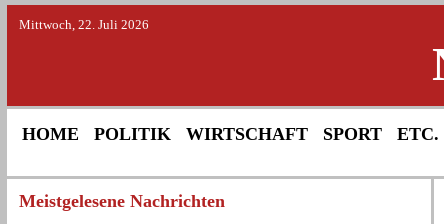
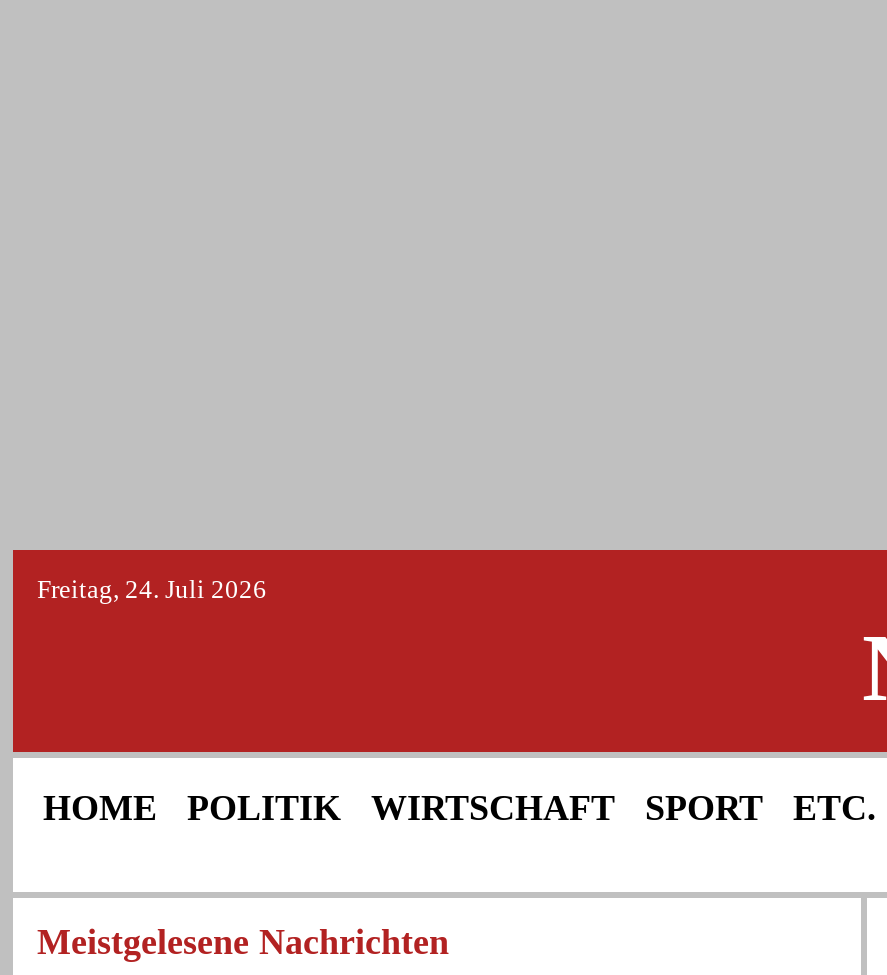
- Mittwoch, 22. Juli 2026
+ Freitag, 24. Juli 2026
